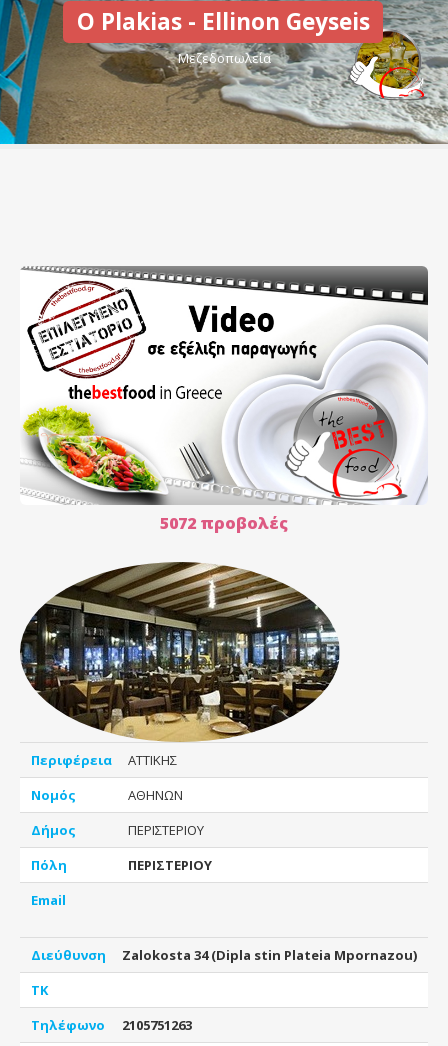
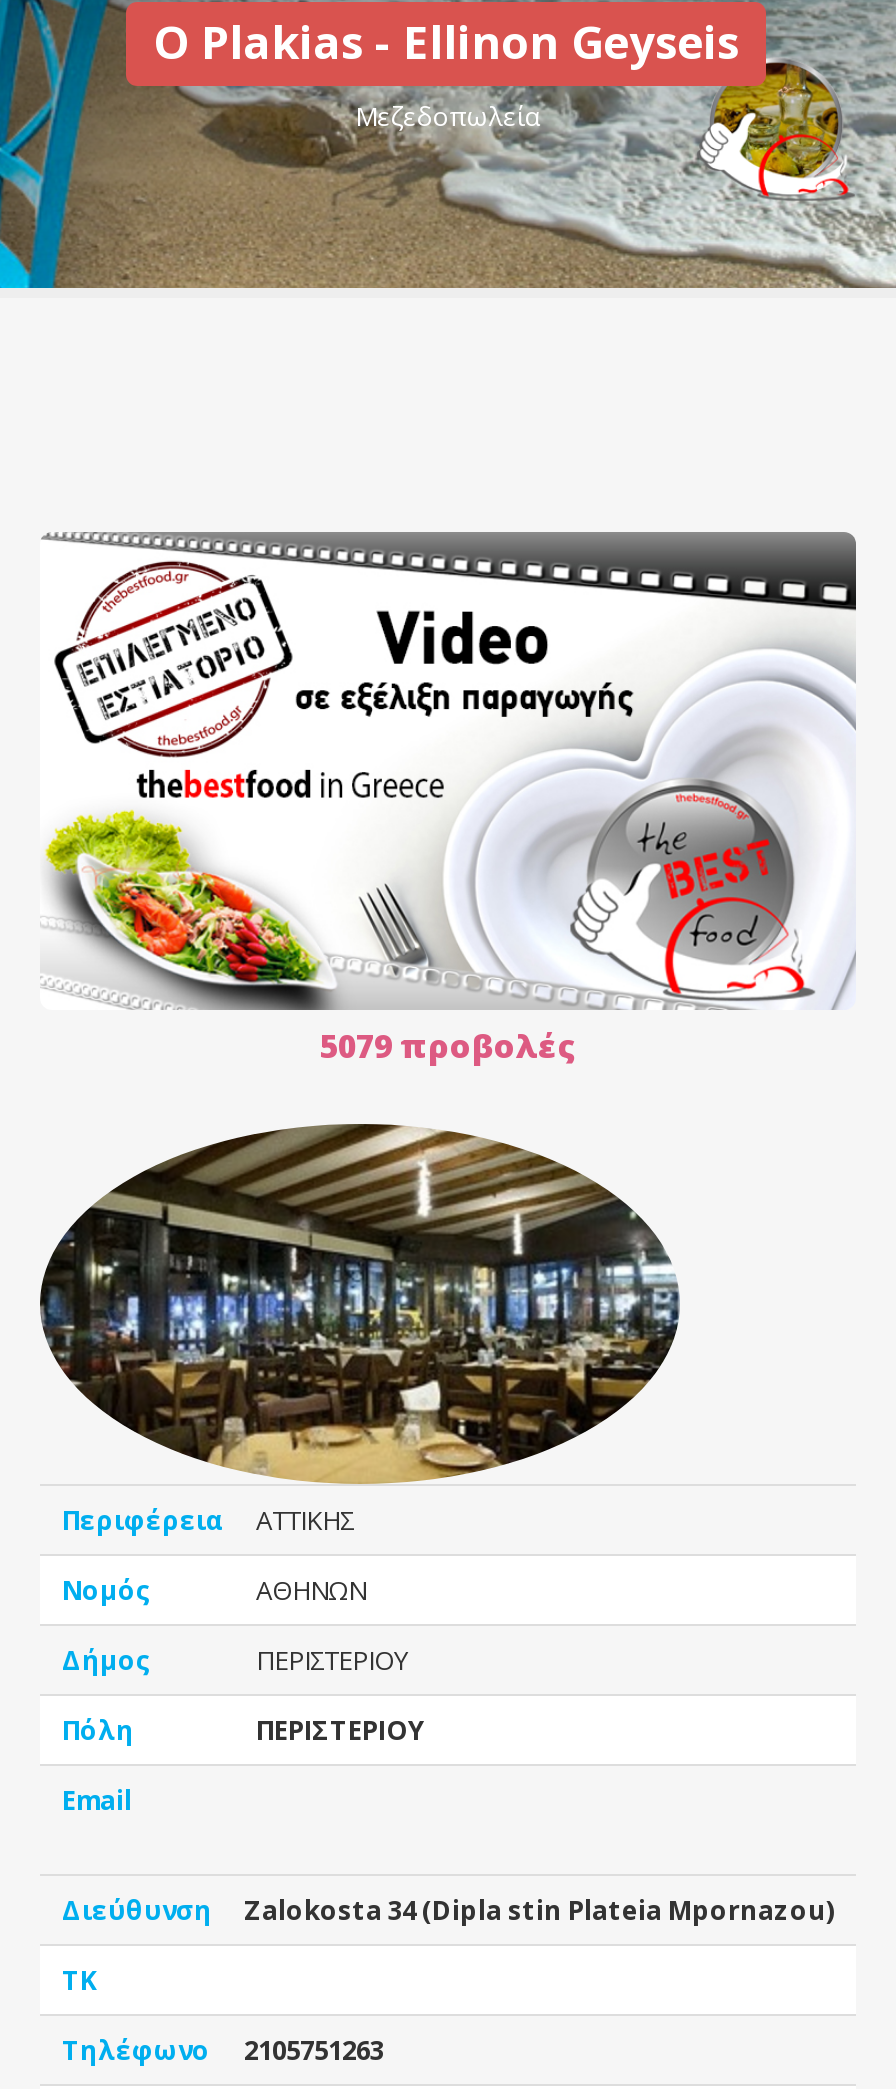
- 5072 προβολές
+ 5079 προβολές
